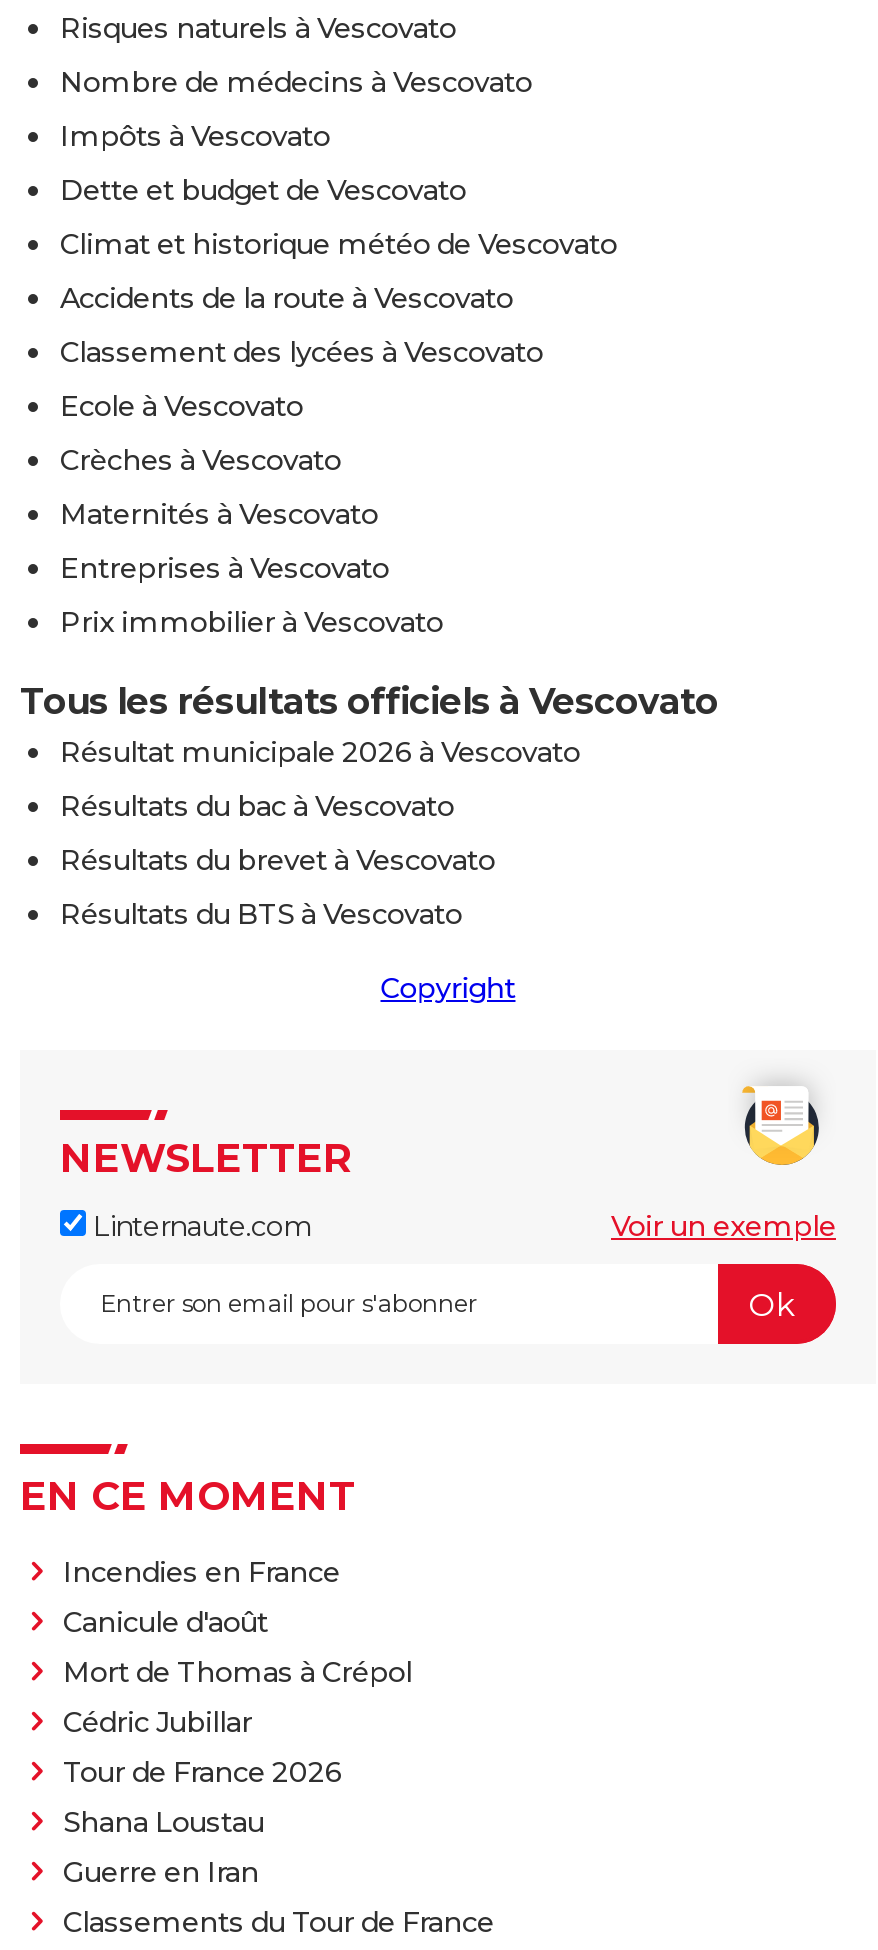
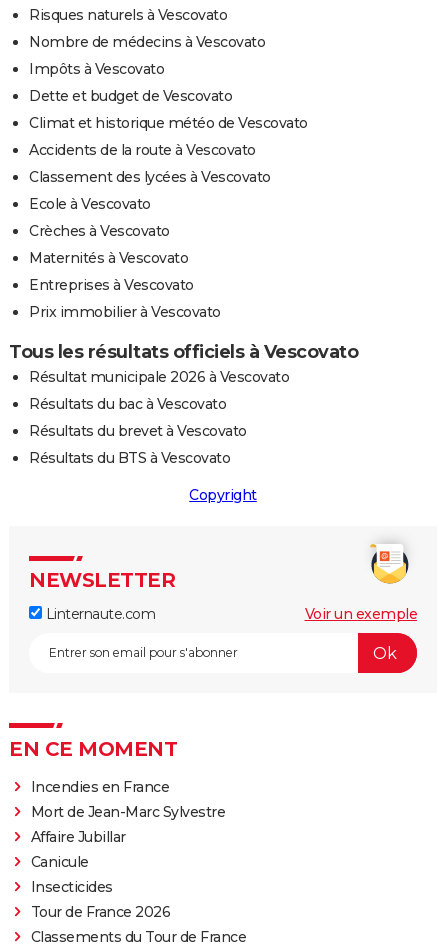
- Canicule d'août
- Mort de Thomas à Crépol
- Cédric Jubillar
+ Mort de Jean-Marc Sylvestre
+ Affaire Jubillar
+ Canicule
+ Insecticides

moved down: Tour de France 2026

- Shana Loustau
- Guerre en Iran
